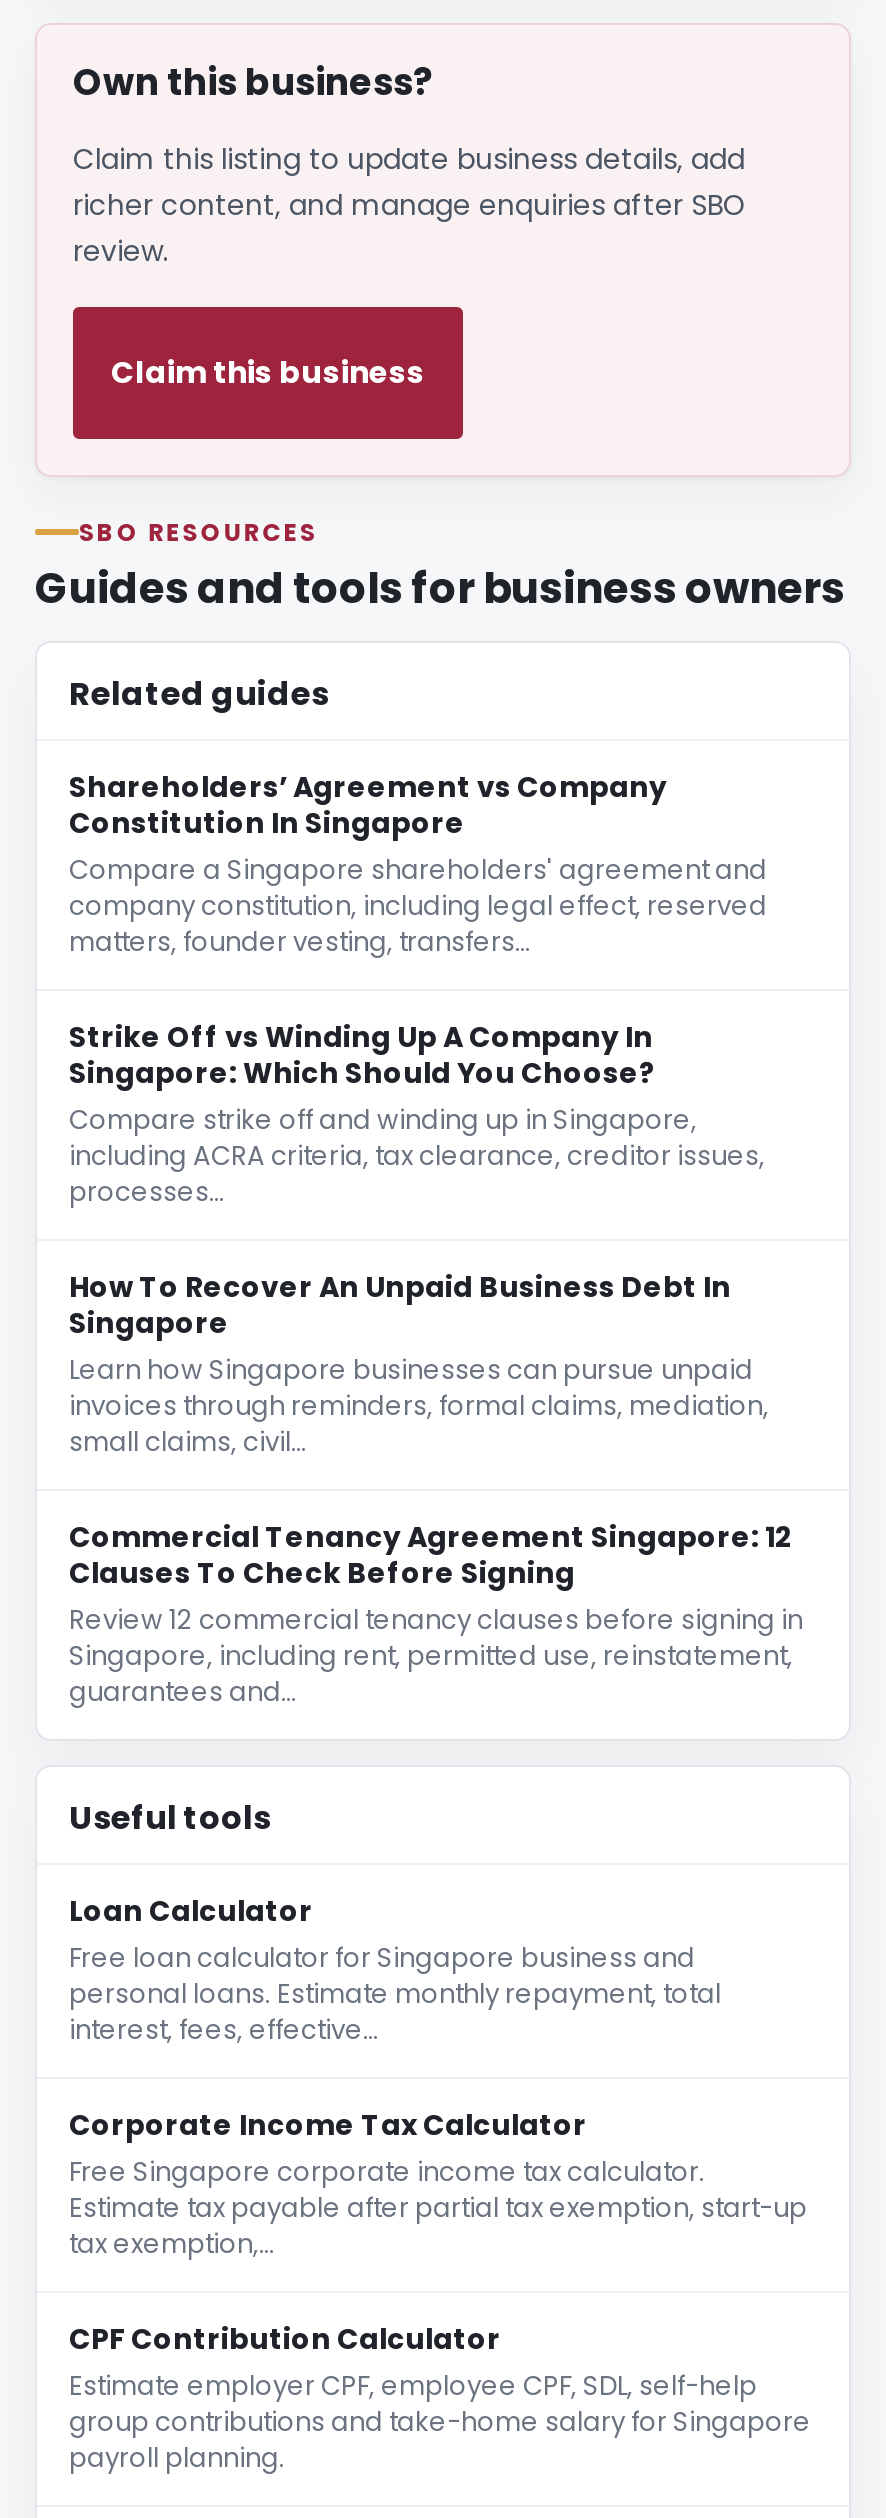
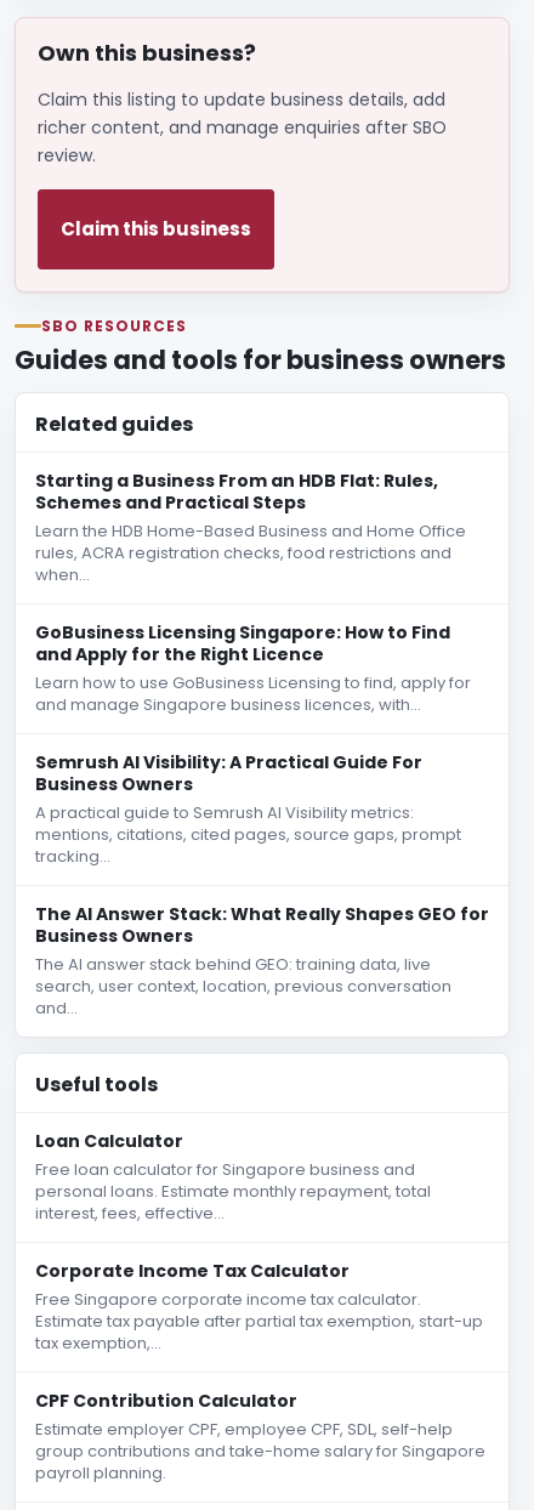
- Shareholders’ Agreement vs Company
- Constitution In Singapore
- Compare a Singapore shareholders' agreement and
- company constitution, including legal effect, reserved
- matters, founder vesting, transfers…
+ Starting a Business From an HDB Flat: Rules,
+ Schemes and Practical Steps
+ Learn the HDB Home-Based Business and Home Office
+ rules, ACRA registration checks, food restrictions and
+ when…

- Strike Off vs Winding Up A Company In
- Singapore: Which Should You Choose?
- Compare strike off and winding up in Singapore,
- including ACRA criteria, tax clearance, creditor issues,
- processes…
+ GoBusiness Licensing Singapore: How to Find
+ and Apply for the Right Licence
+ Learn how to use GoBusiness Licensing to find, apply for
+ and manage Singapore business licences, with…

- How To Recover An Unpaid Business Debt In
- Singapore
- Learn how Singapore businesses can pursue unpaid
- invoices through reminders, formal claims, mediation,
- small claims, civil…
+ Semrush AI Visibility: A Practical Guide For
+ Business Owners
+ A practical guide to Semrush AI Visibility metrics:
+ mentions, citations, cited pages, source gaps, prompt
+ tracking…

- Commercial Tenancy Agreement Singapore: 12
- Clauses To Check Before Signing
- Review 12 commercial tenancy clauses before signing in
- Singapore, including rent, permitted use, reinstatement,
- guarantees and…
+ The AI Answer Stack: What Really Shapes GEO for
+ Business Owners
+ The AI answer stack behind GEO: training data, live
+ search, user context, location, previous conversation
+ and…
